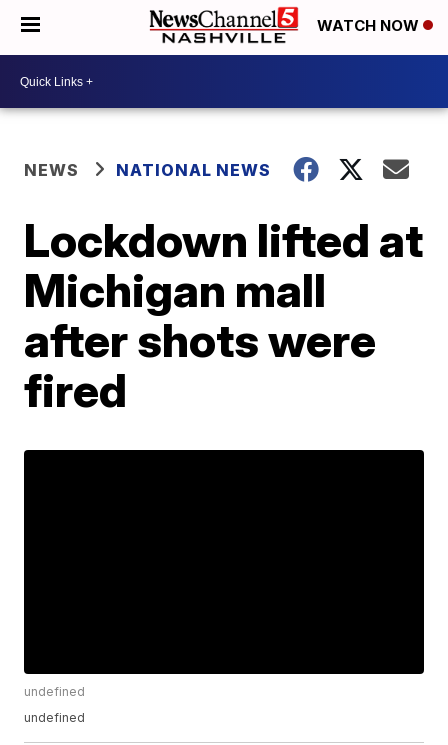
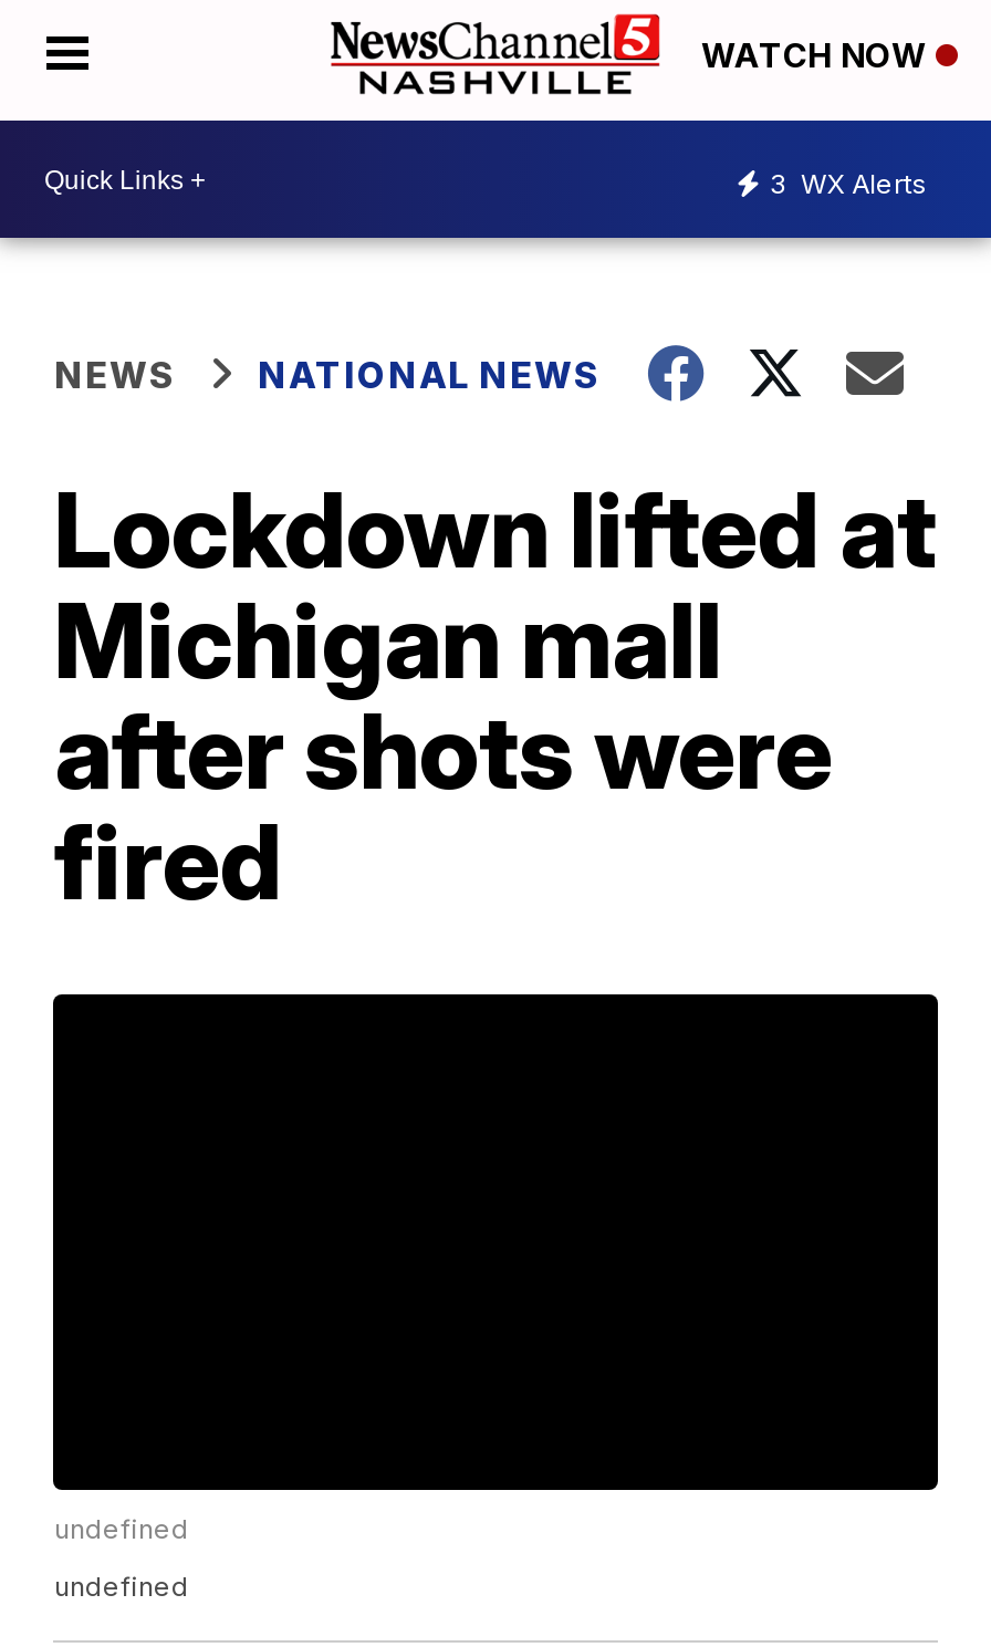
+ 3 WX Alerts
